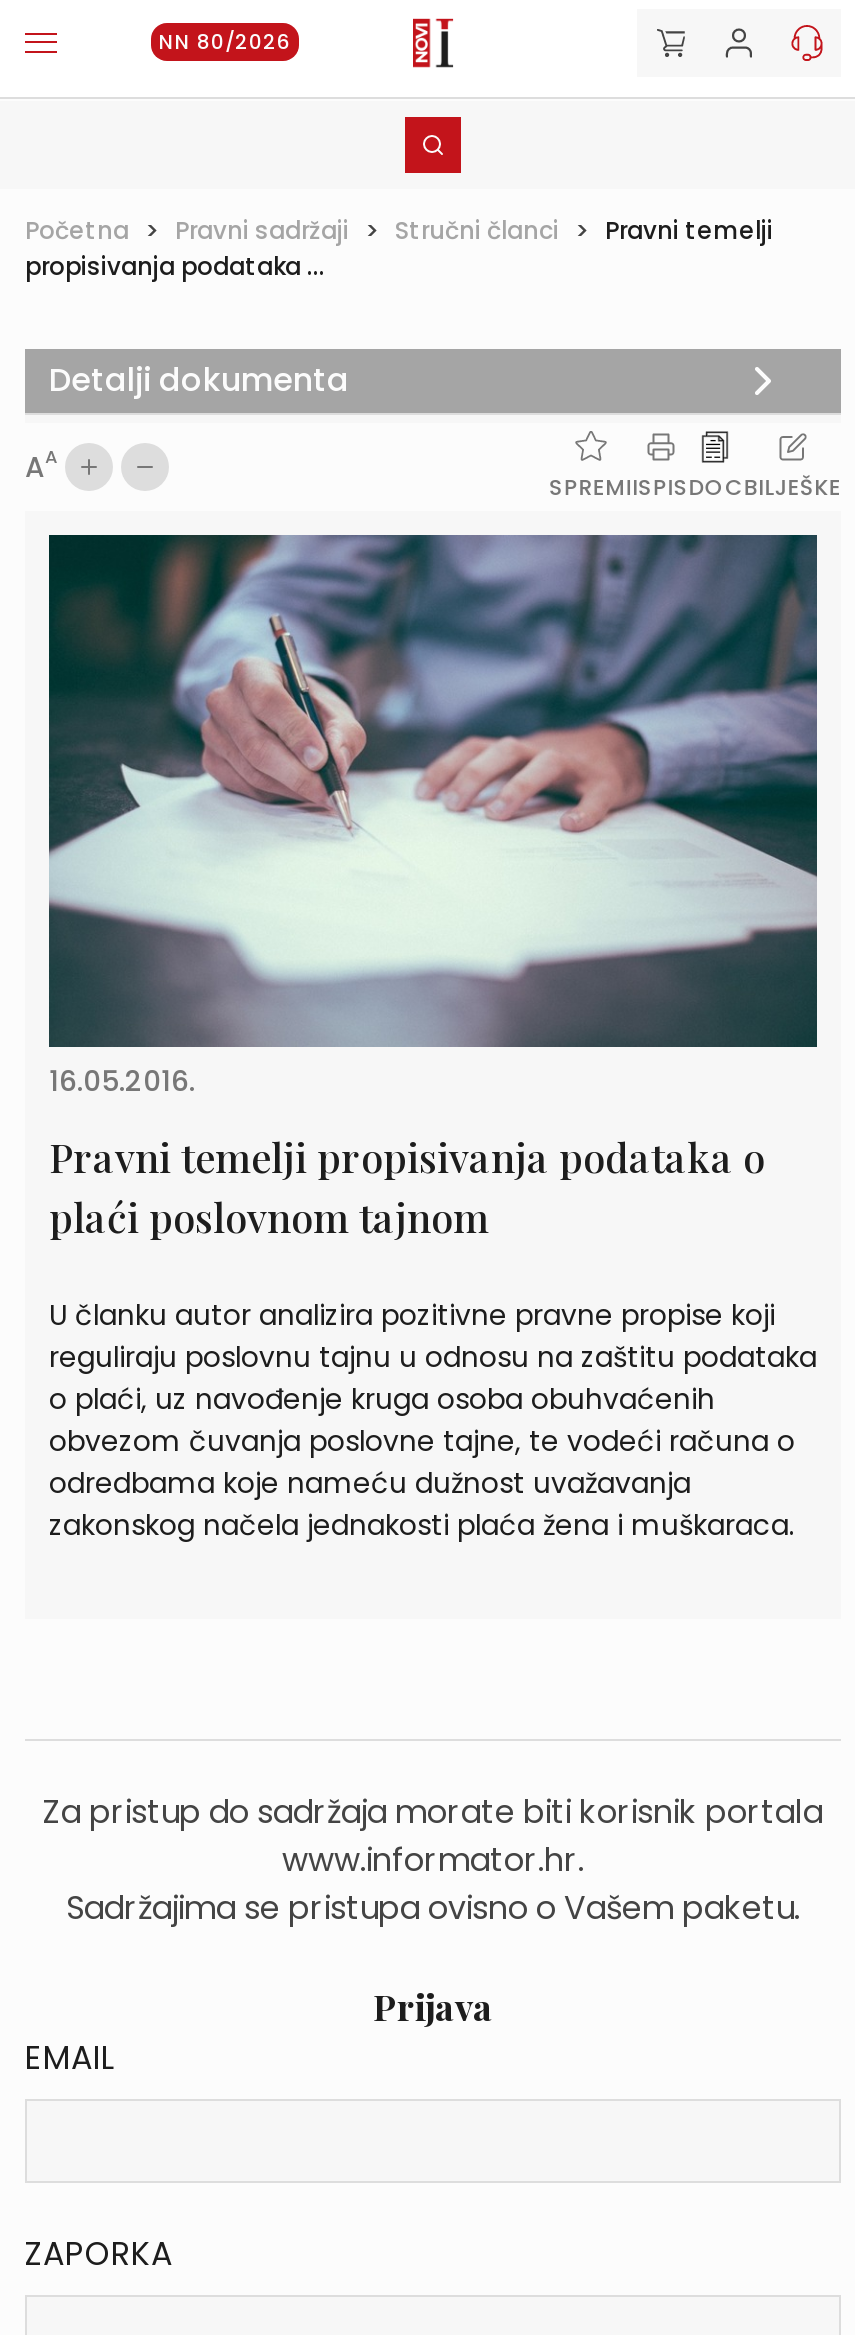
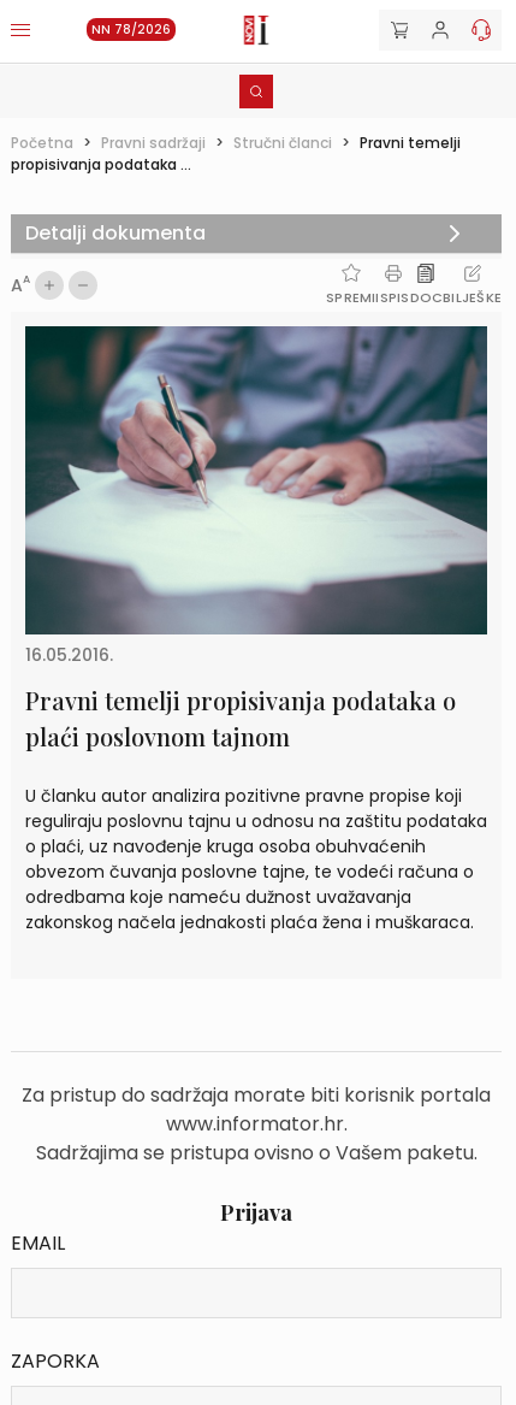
- NN 80/2026
+ NN 78/2026
